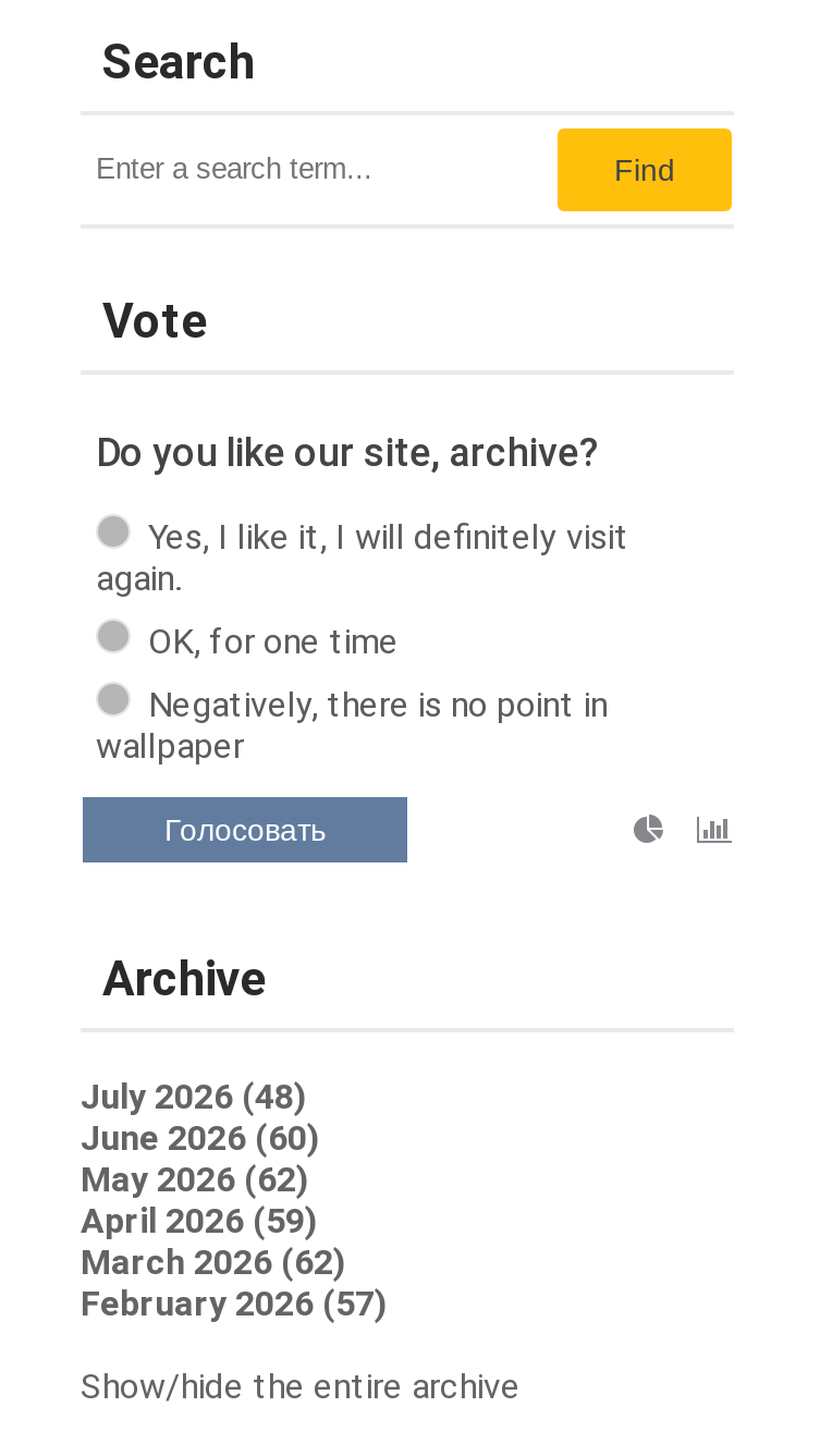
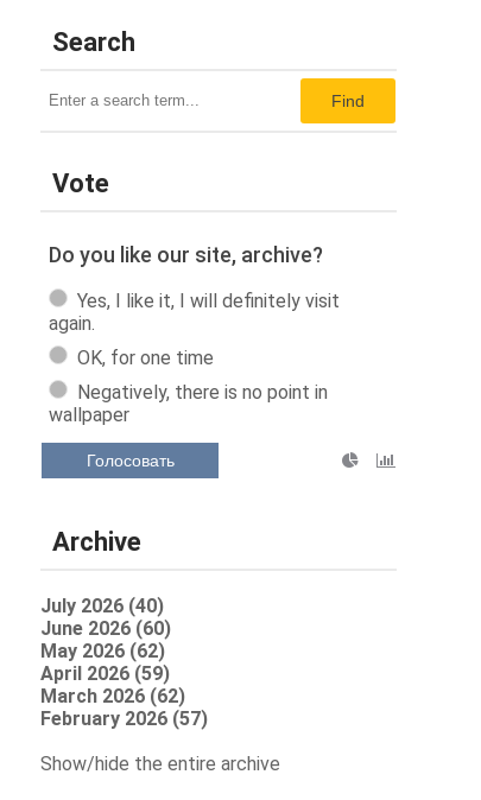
- July 2026 (48)
+ July 2026 (40)
